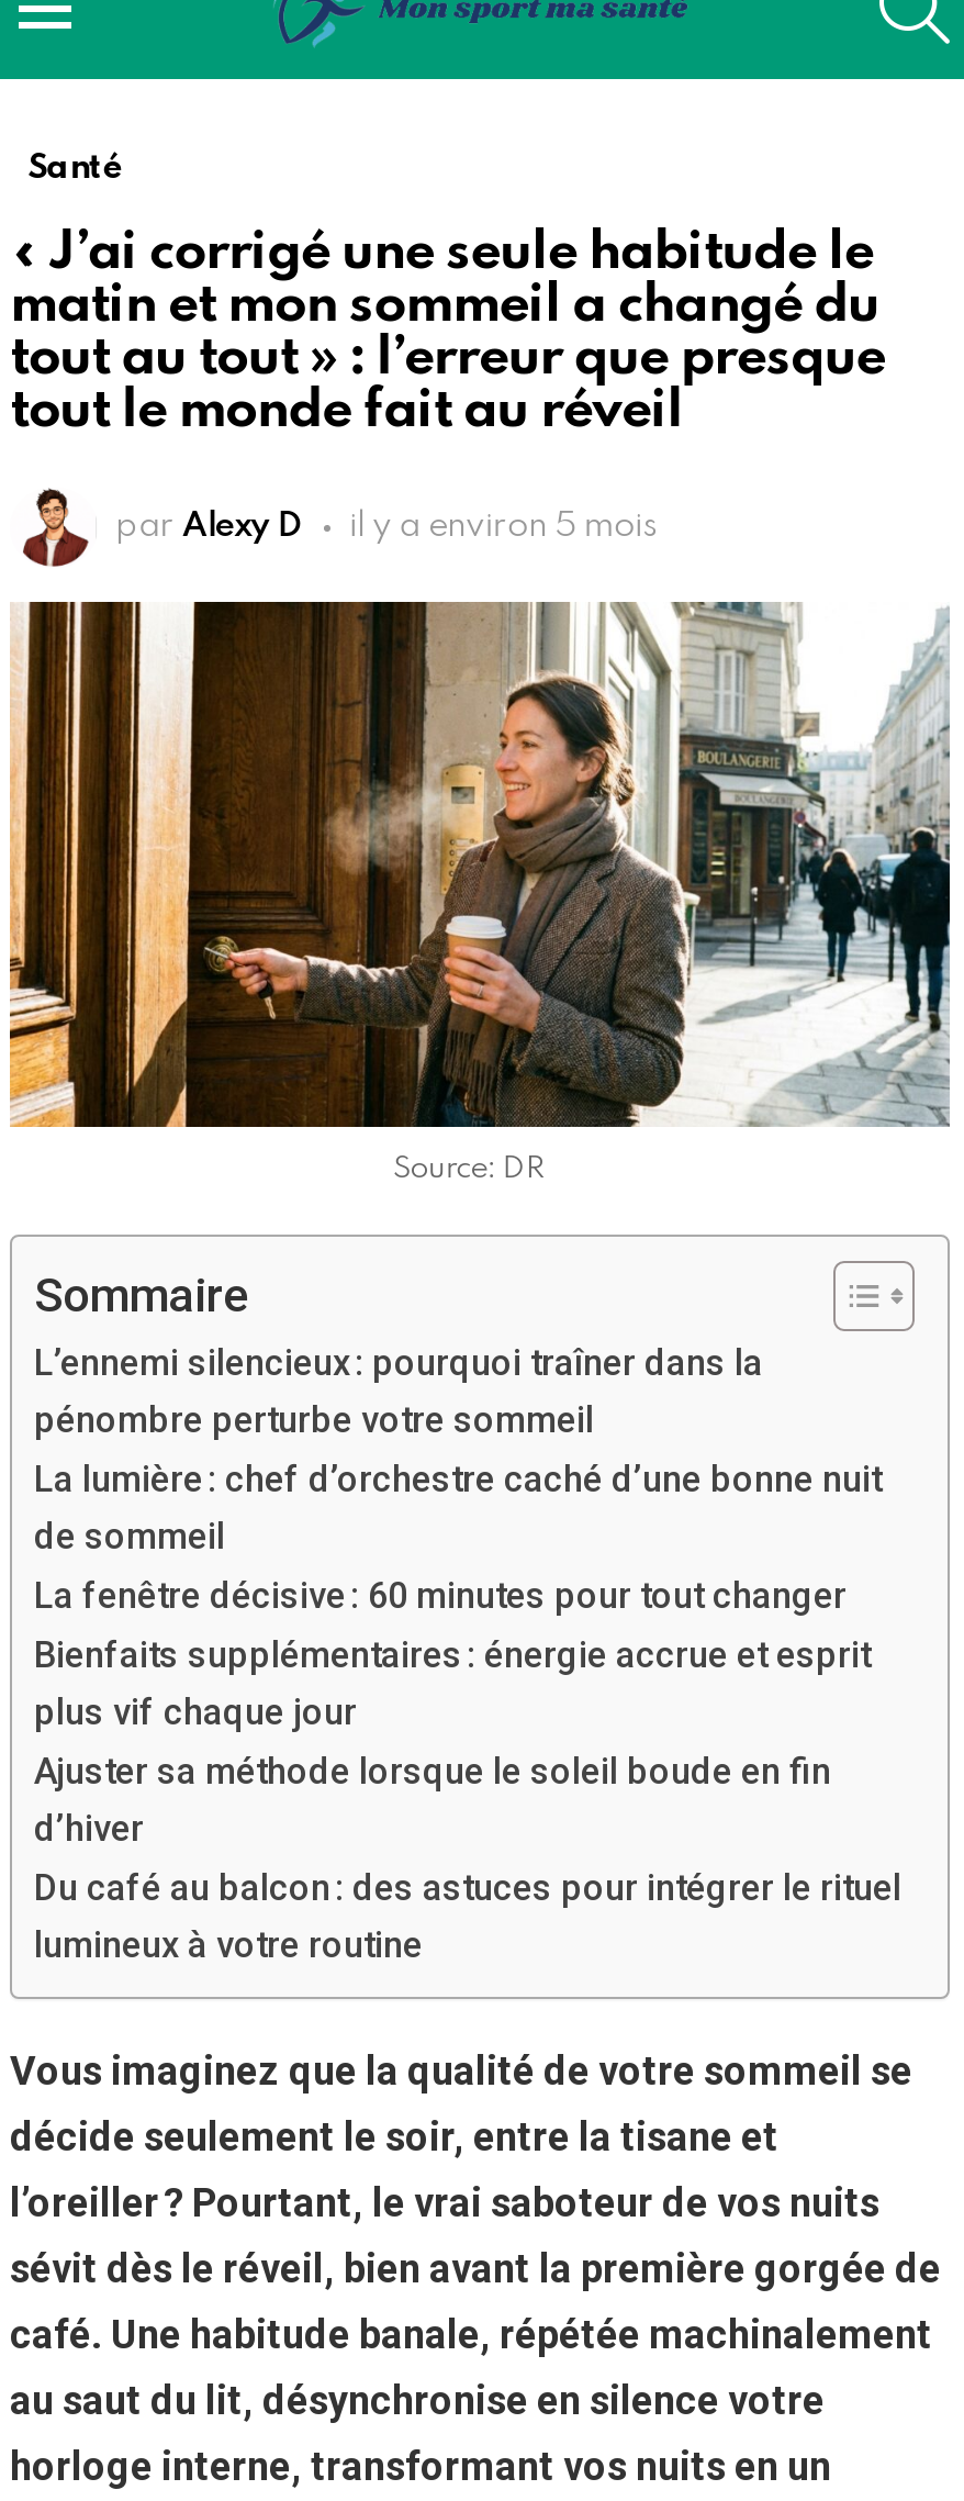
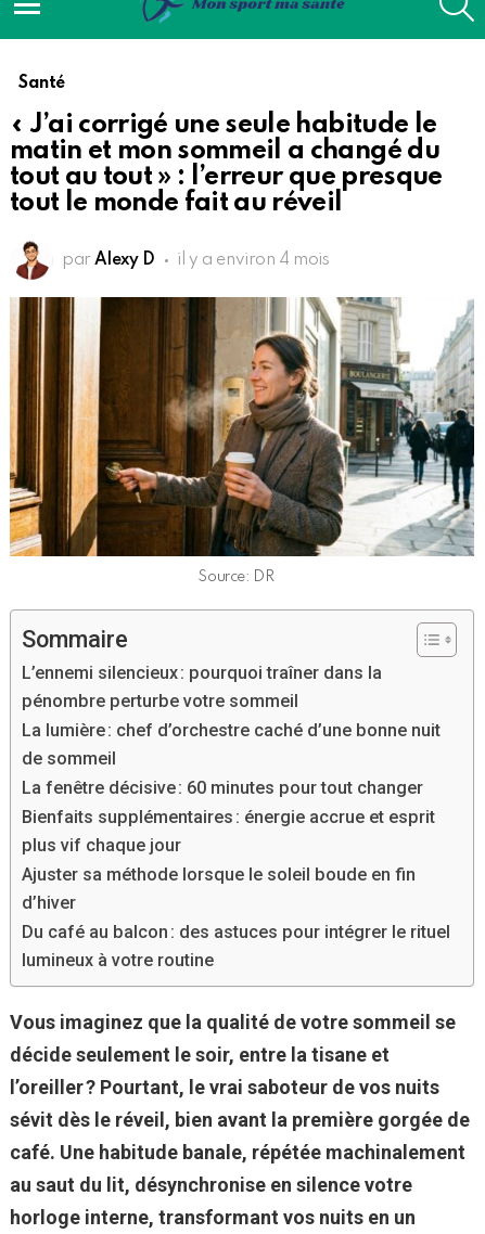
- il y a environ 5 mois
+ il y a environ 4 mois
